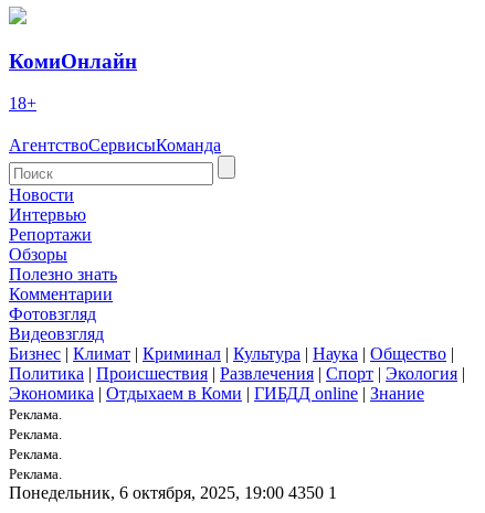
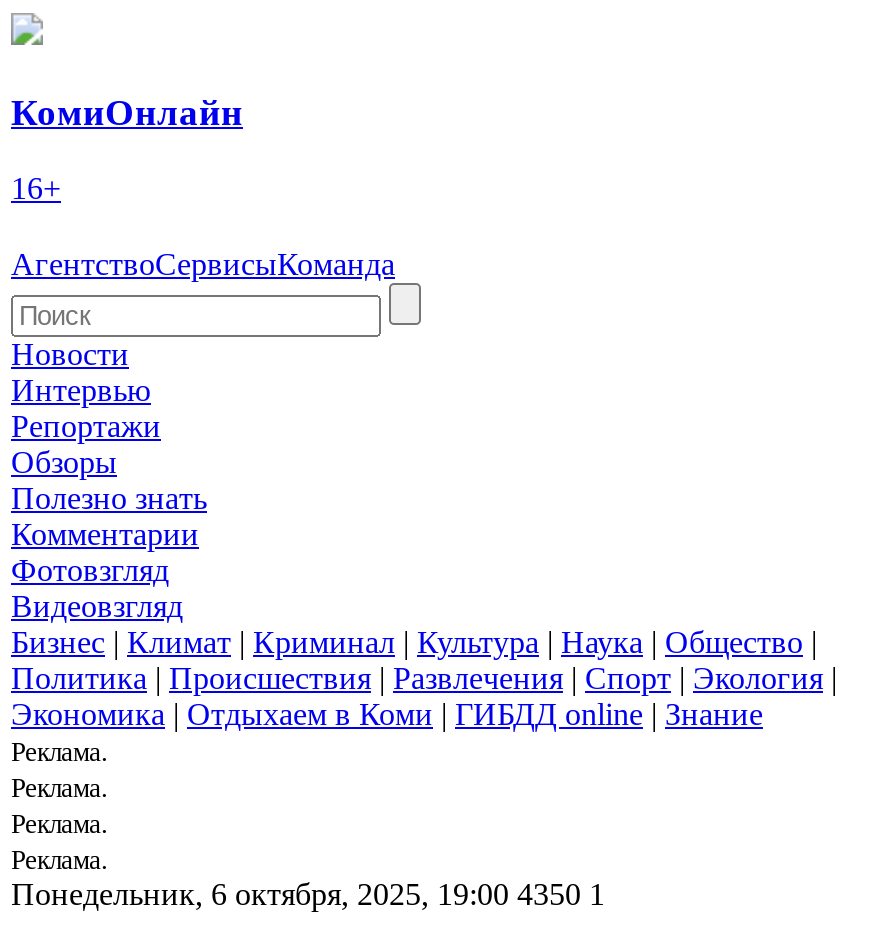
- 18+
+ 16+
